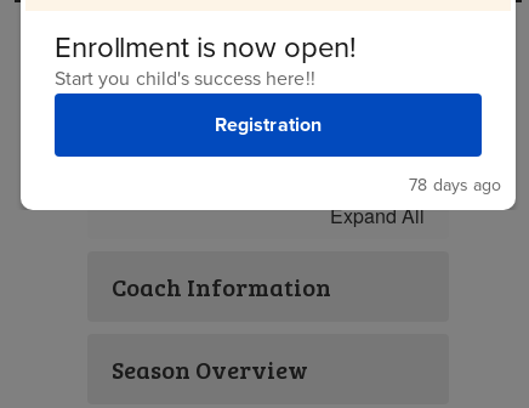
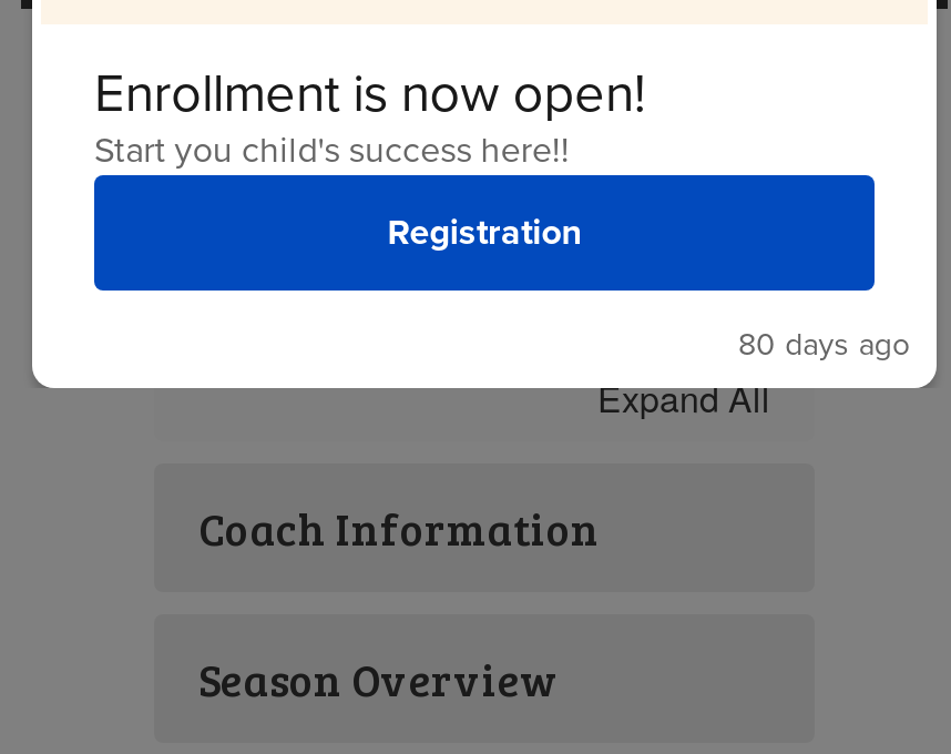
- 78 days ago
+ 80 days ago
